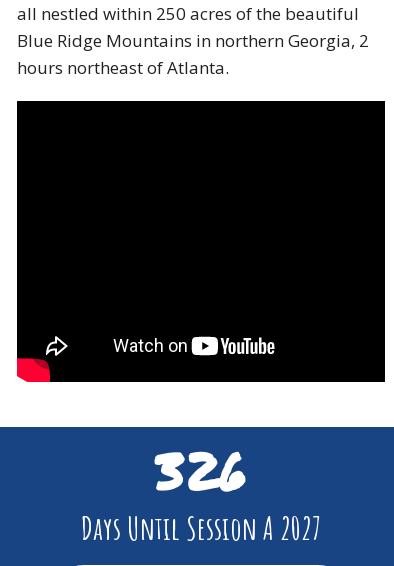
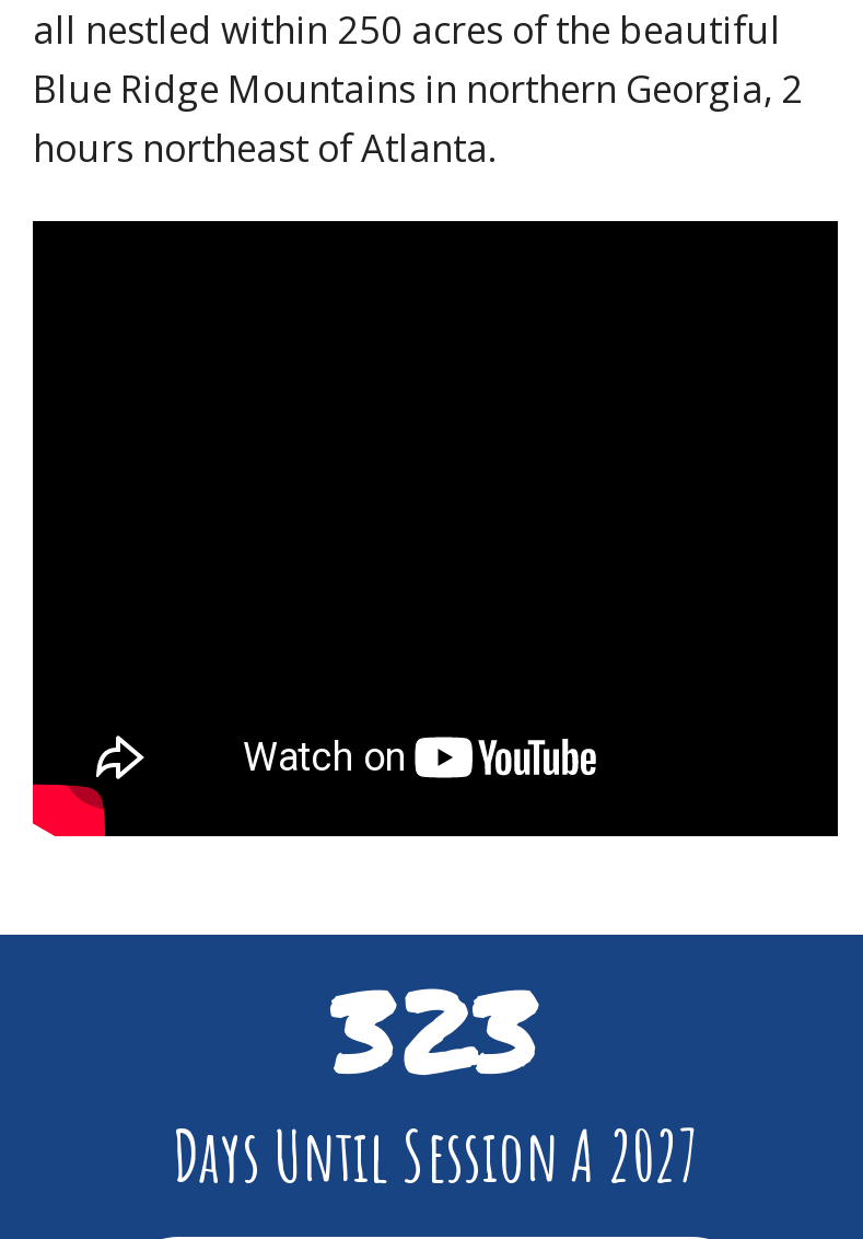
- 326
+ 323
